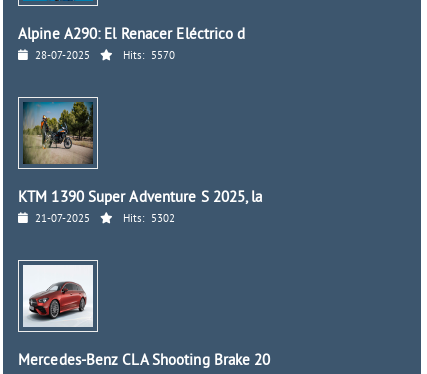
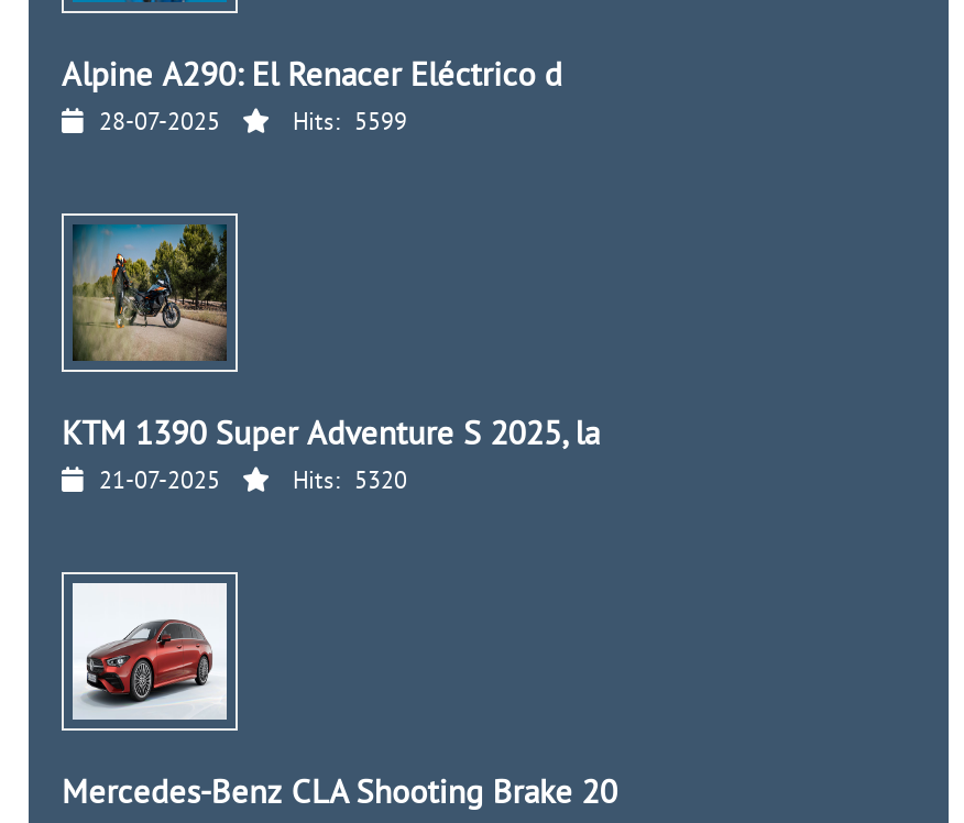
- Hits: 5570
+ Hits: 5599

- Hits: 5302
+ Hits: 5320
